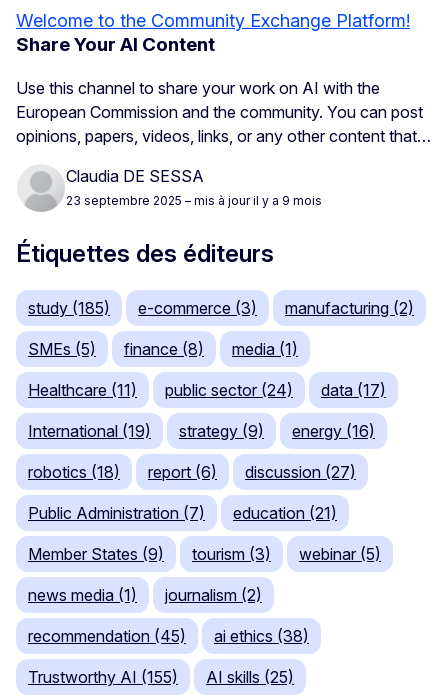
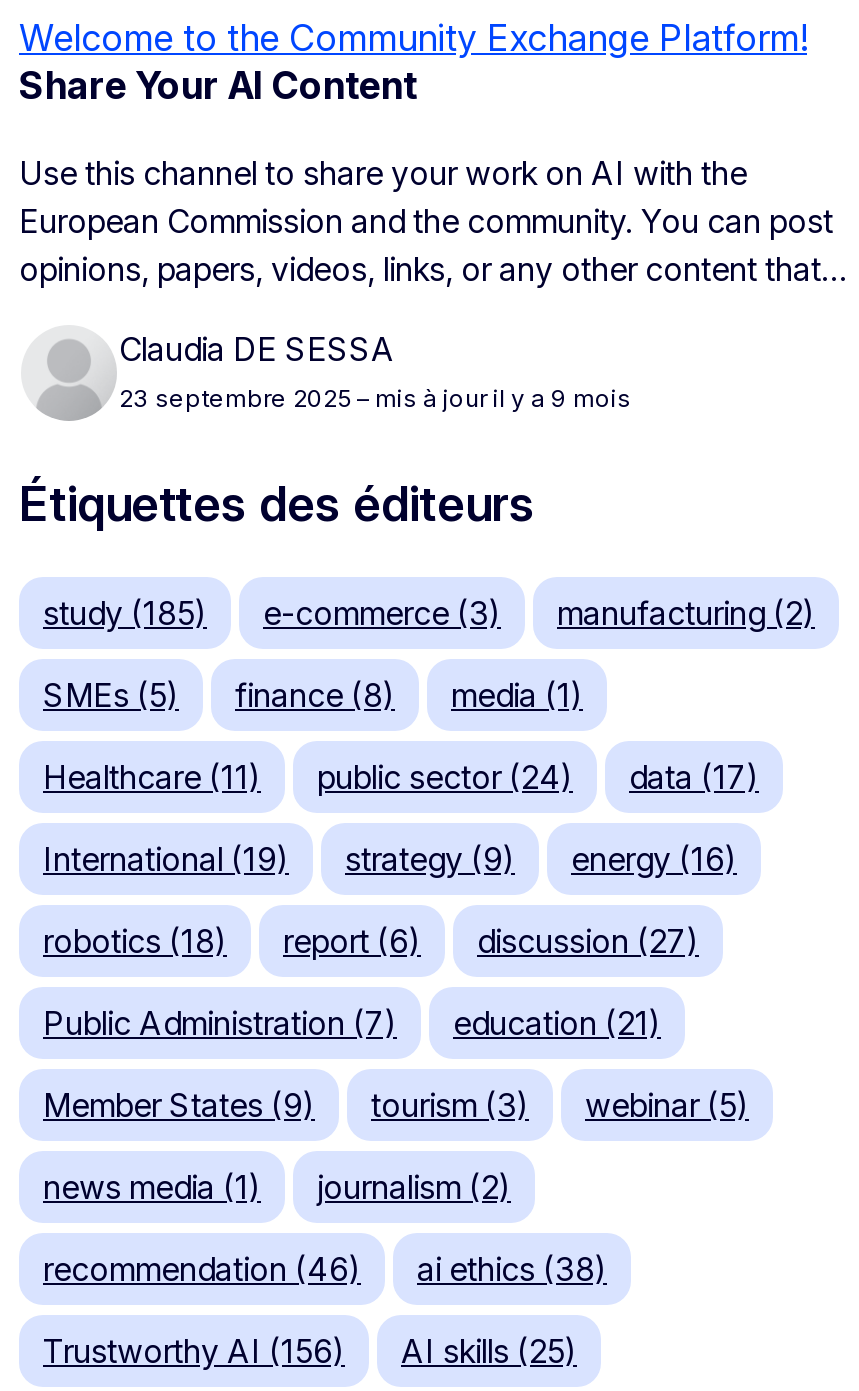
- recommendation (45)
+ recommendation (46)

- Trustworthy AI (155)
+ Trustworthy AI (156)
